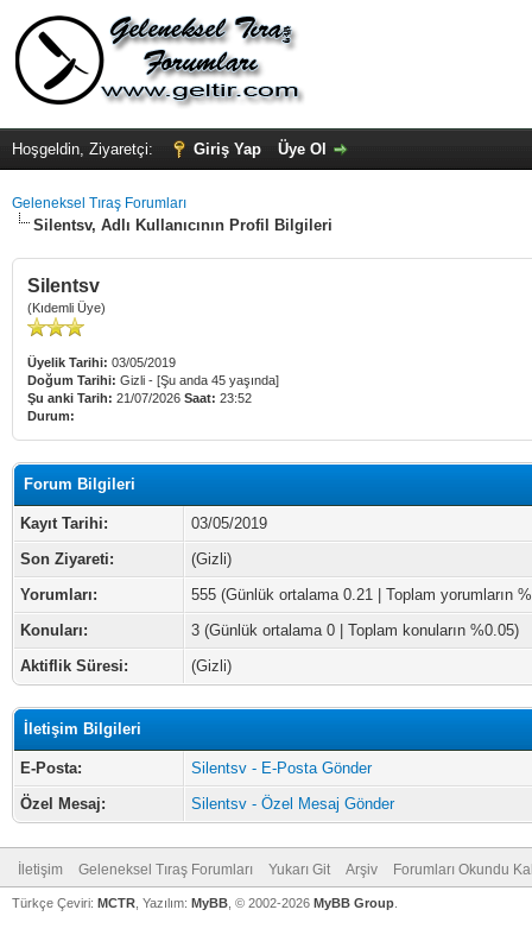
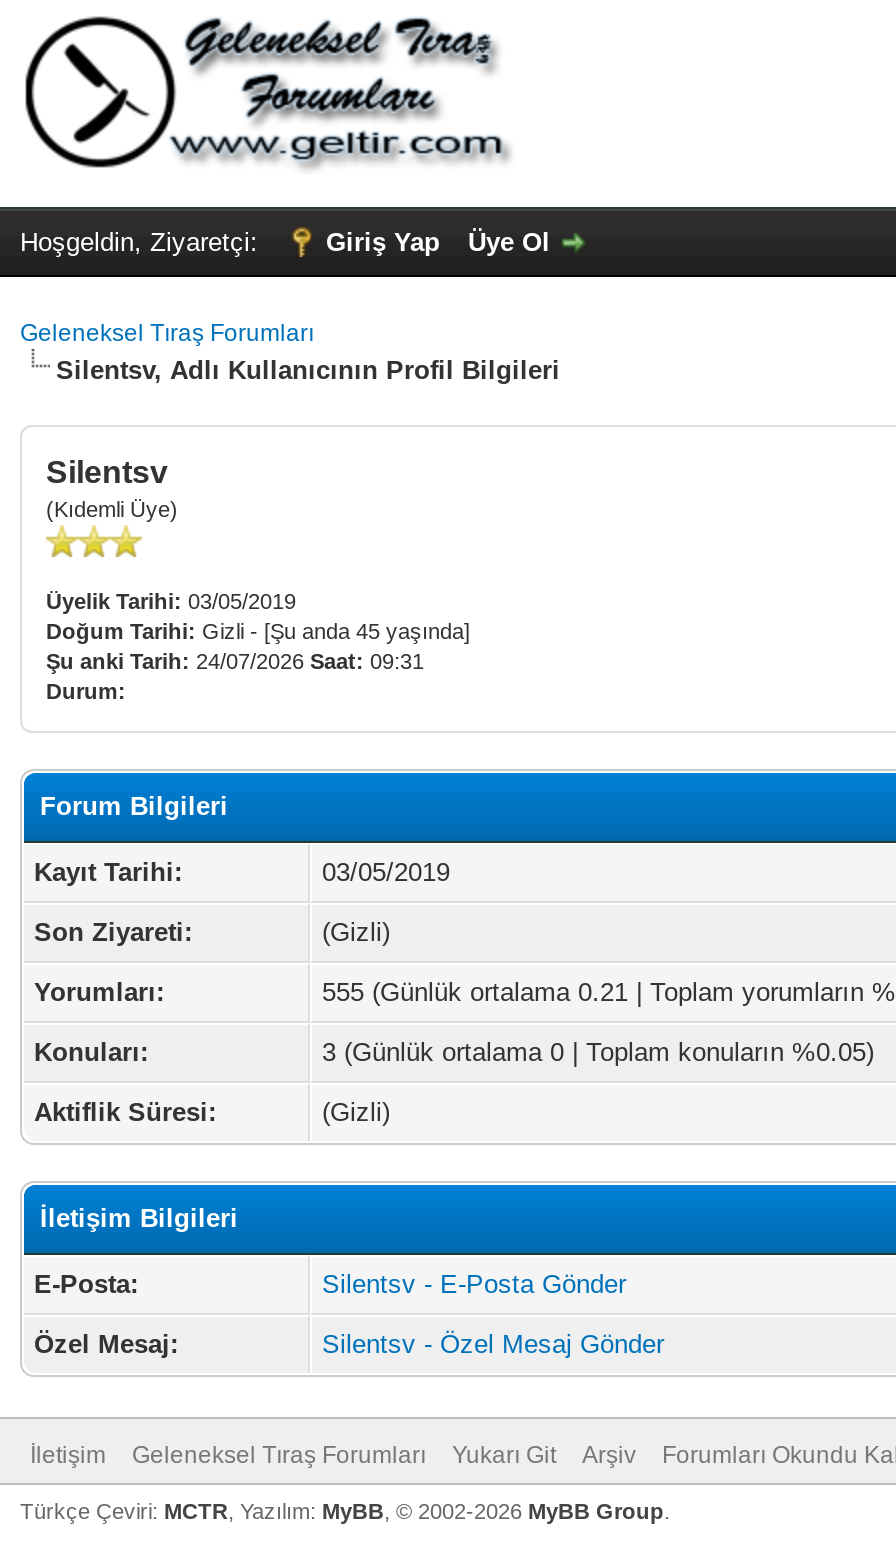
- Şu anki Tarih: 21/07/2026 Saat: 23:52
+ Şu anki Tarih: 24/07/2026 Saat: 09:31
